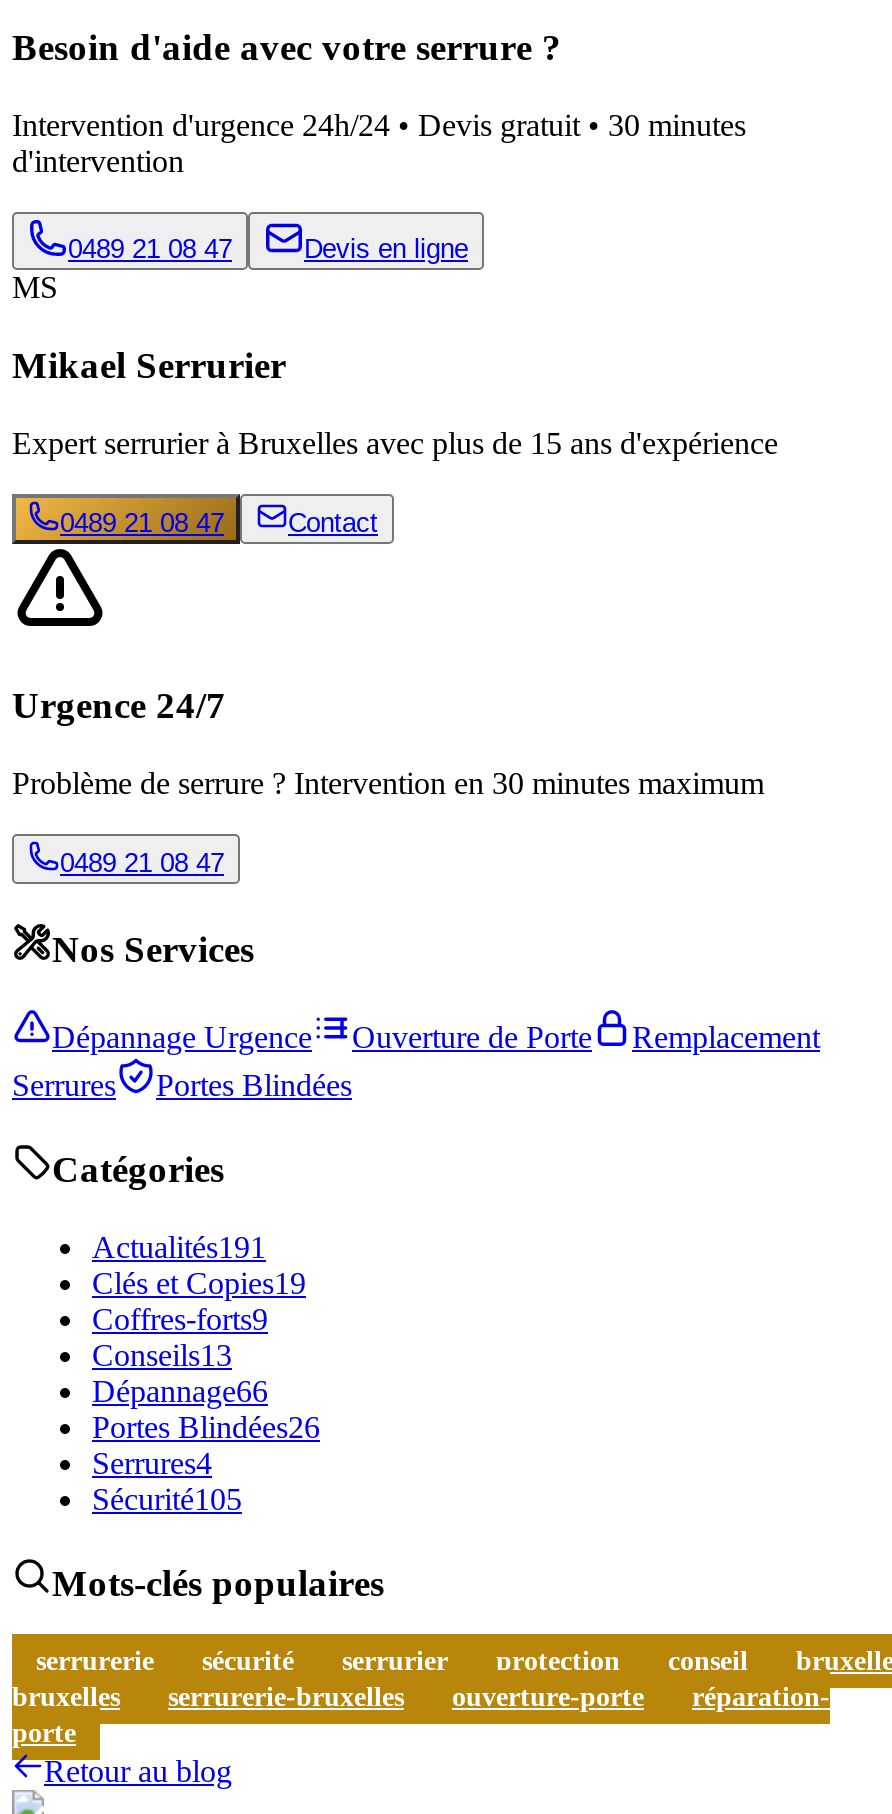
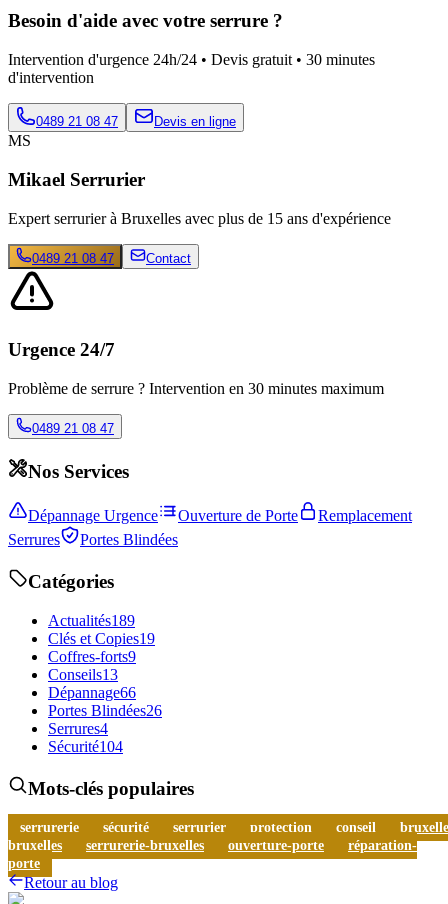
- Actualités191
+ Actualités189

- Sécurité105
+ Sécurité104
